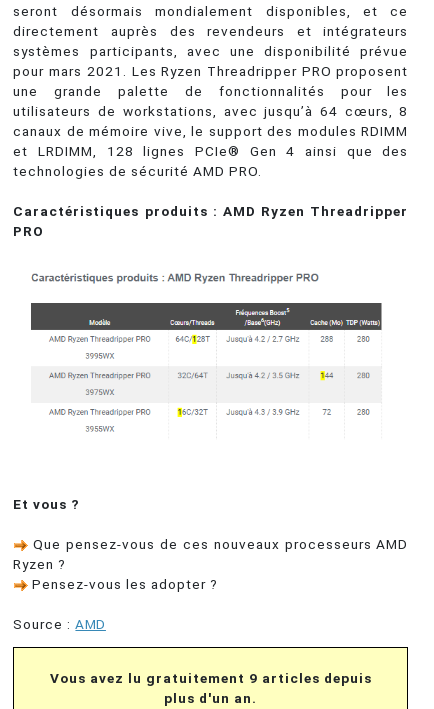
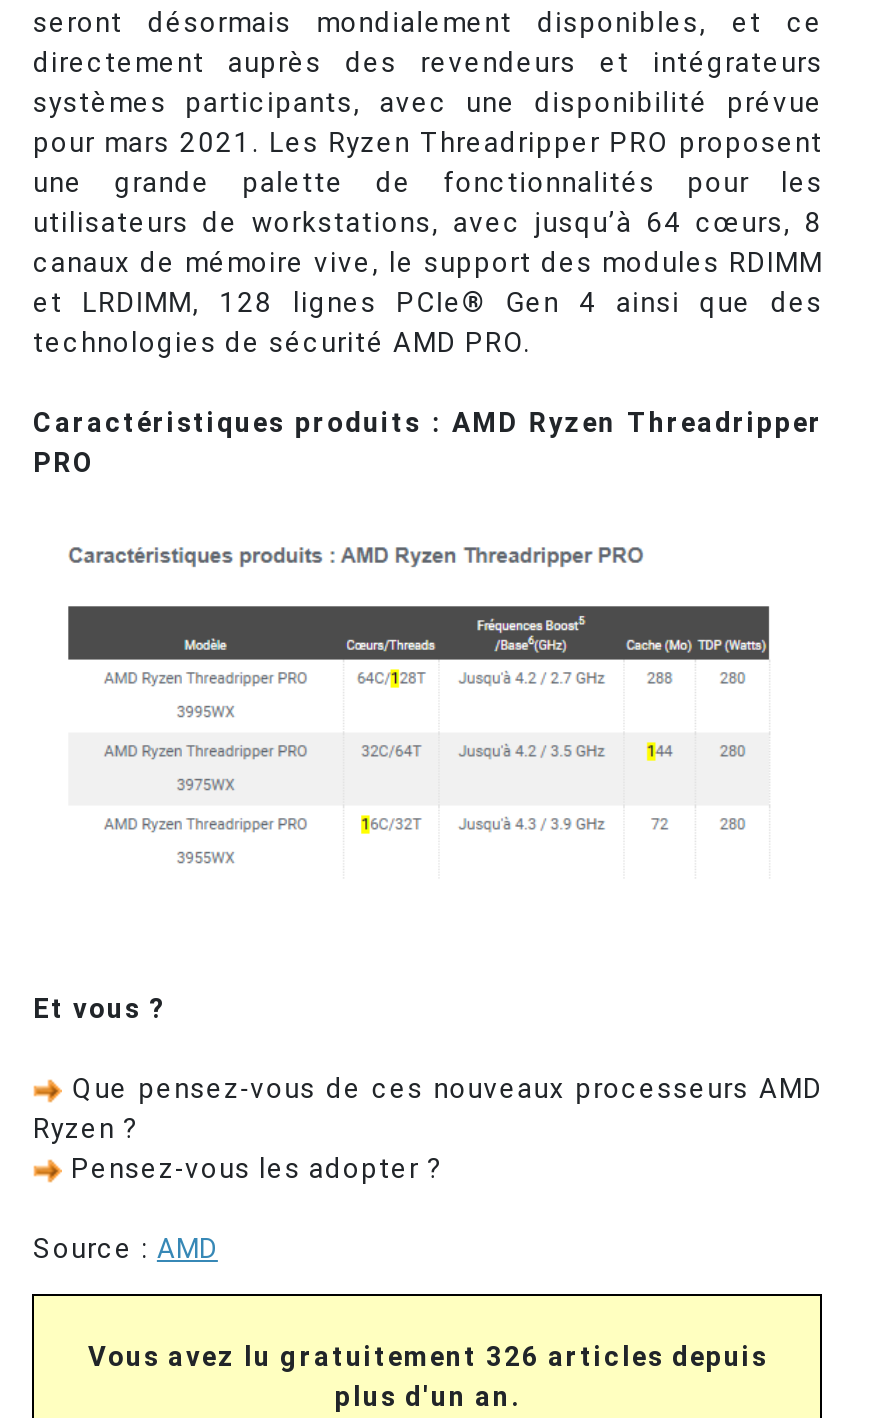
- Vous avez lu gratuitement 9 articles depuis
+ Vous avez lu gratuitement 326 articles depuis
